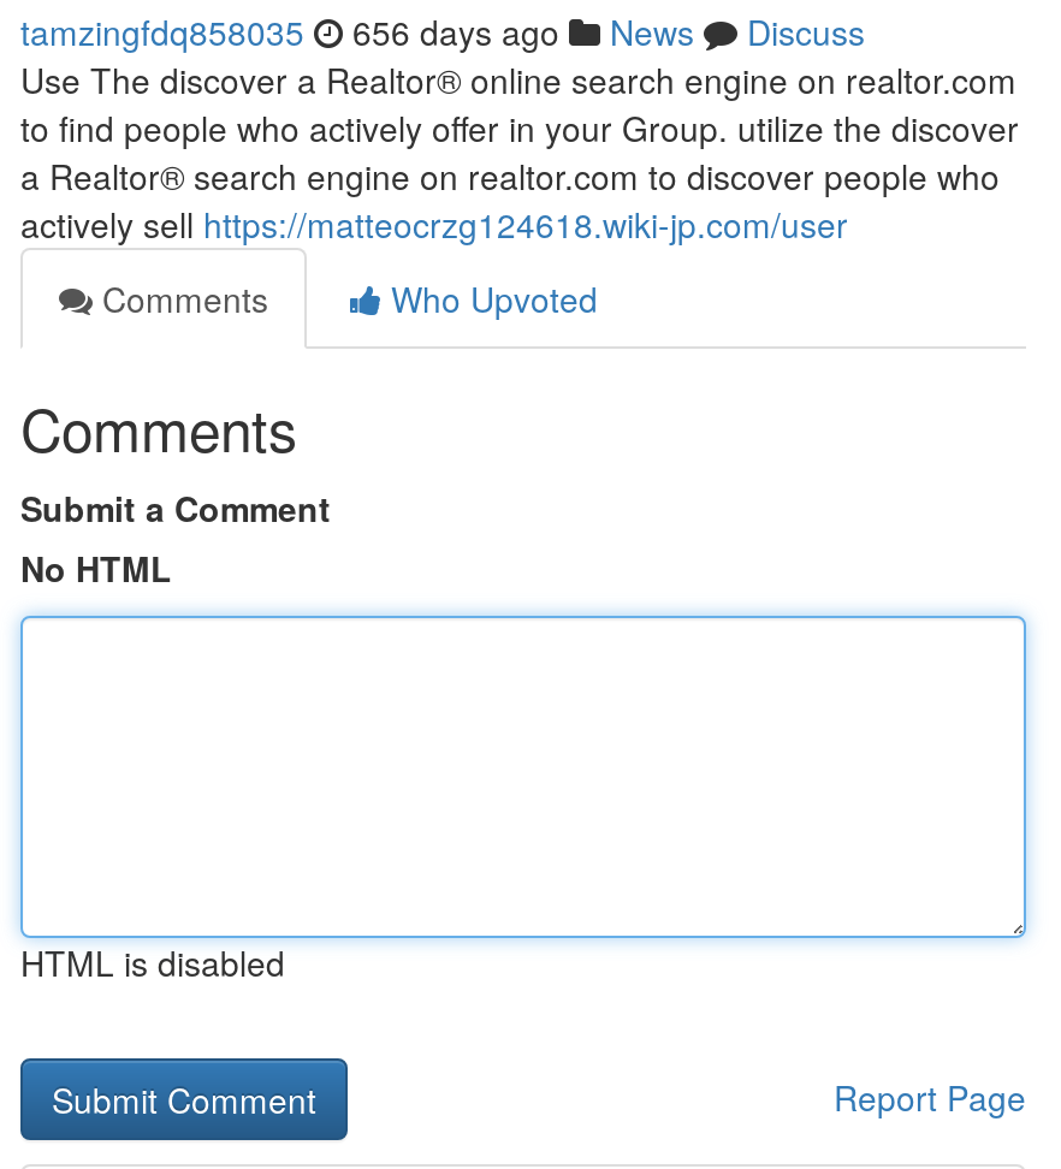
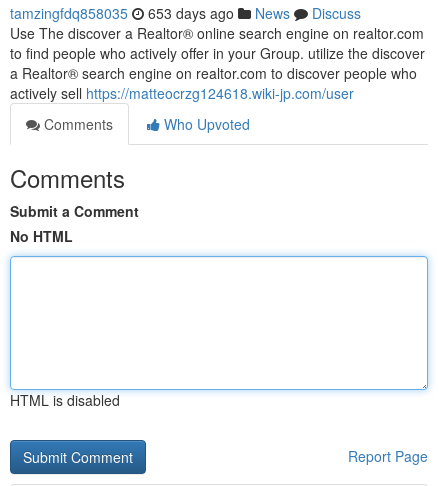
- tamzingfdq858035 656 days ago News Discuss
+ tamzingfdq858035 653 days ago News Discuss
